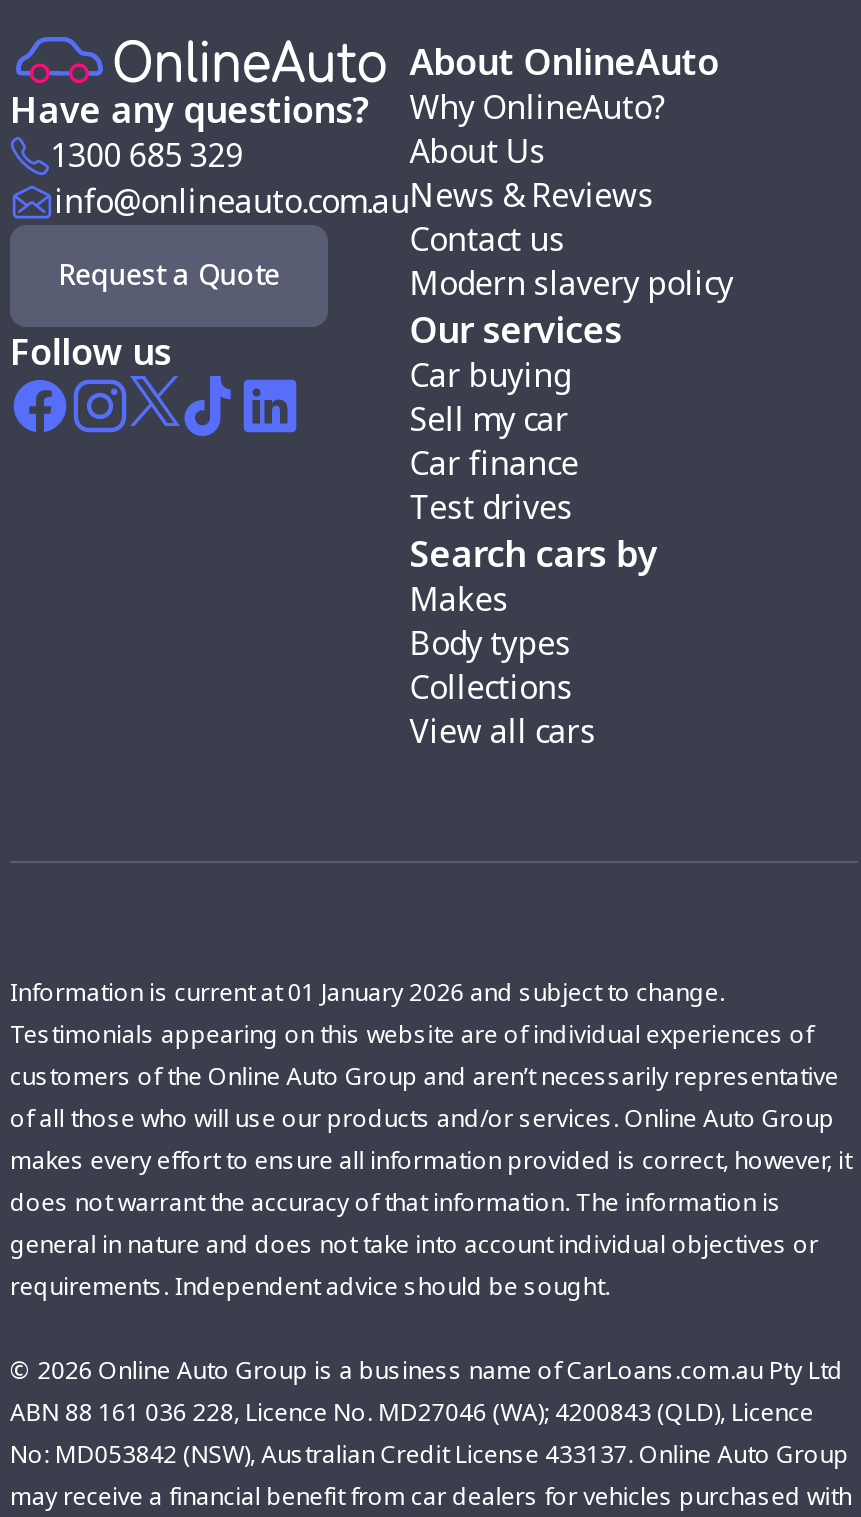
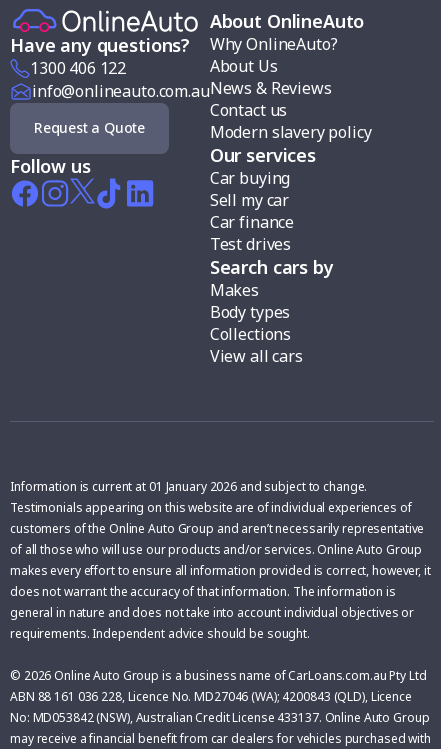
- 1300 685 329
+ 1300 406 122
